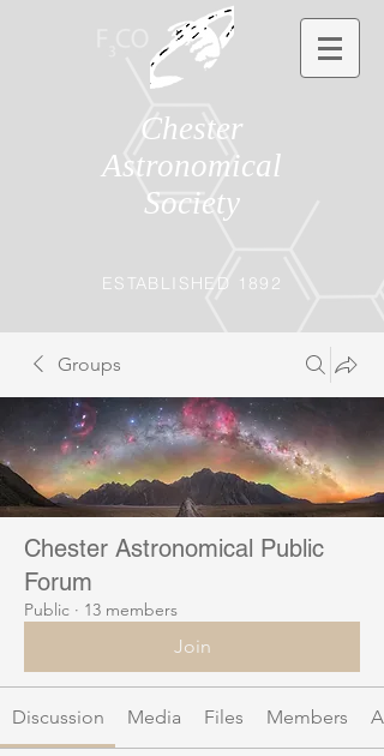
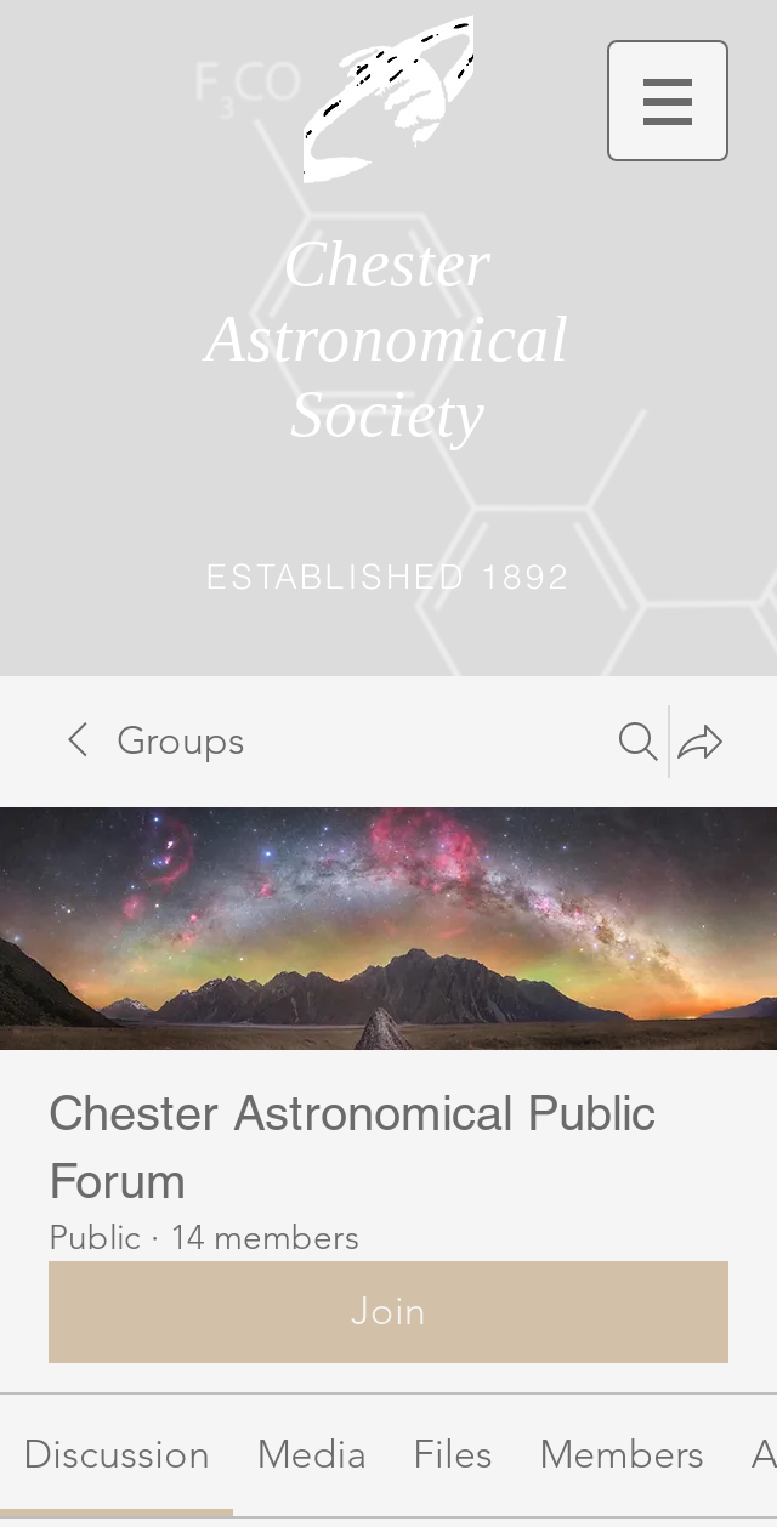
- Public · 13 members
+ Public · 14 members
